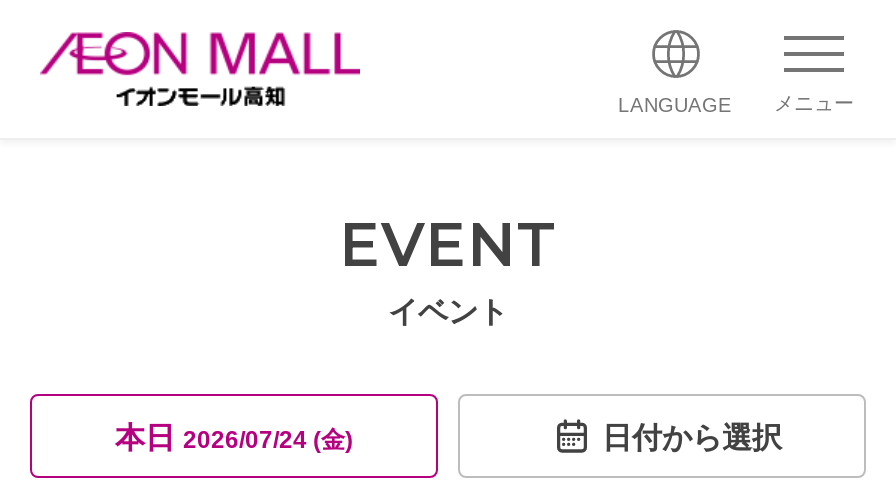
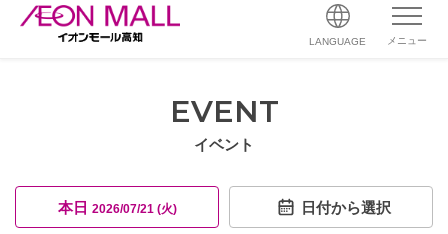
- 本日2026/07/24 (金)
+ 本日2026/07/21 (火)
